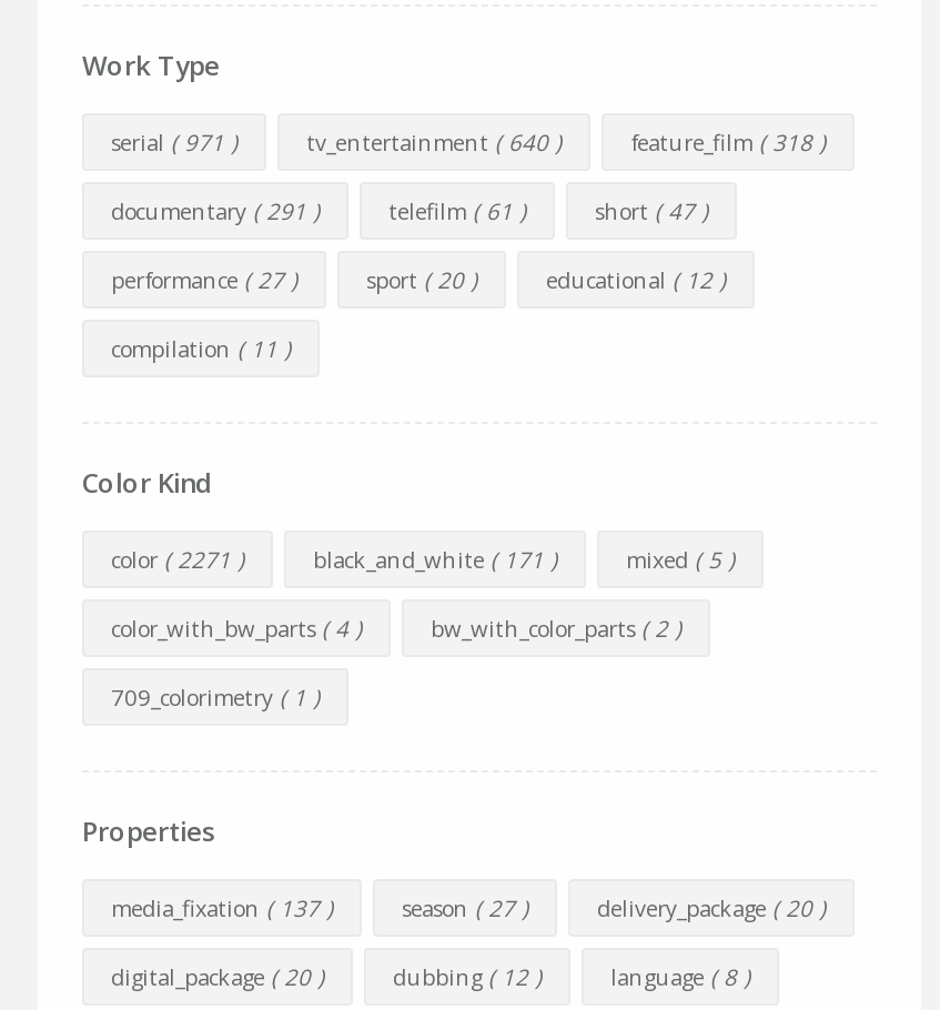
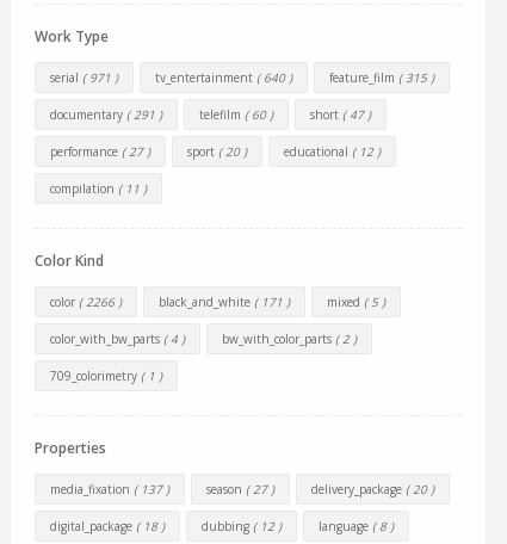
- feature_film ( 318 )
+ feature_film ( 315 )

- telefilm ( 61 )
+ telefilm ( 60 )

- color ( 2271 )
+ color ( 2266 )

- digital_package ( 20 )
+ digital_package ( 18 )
